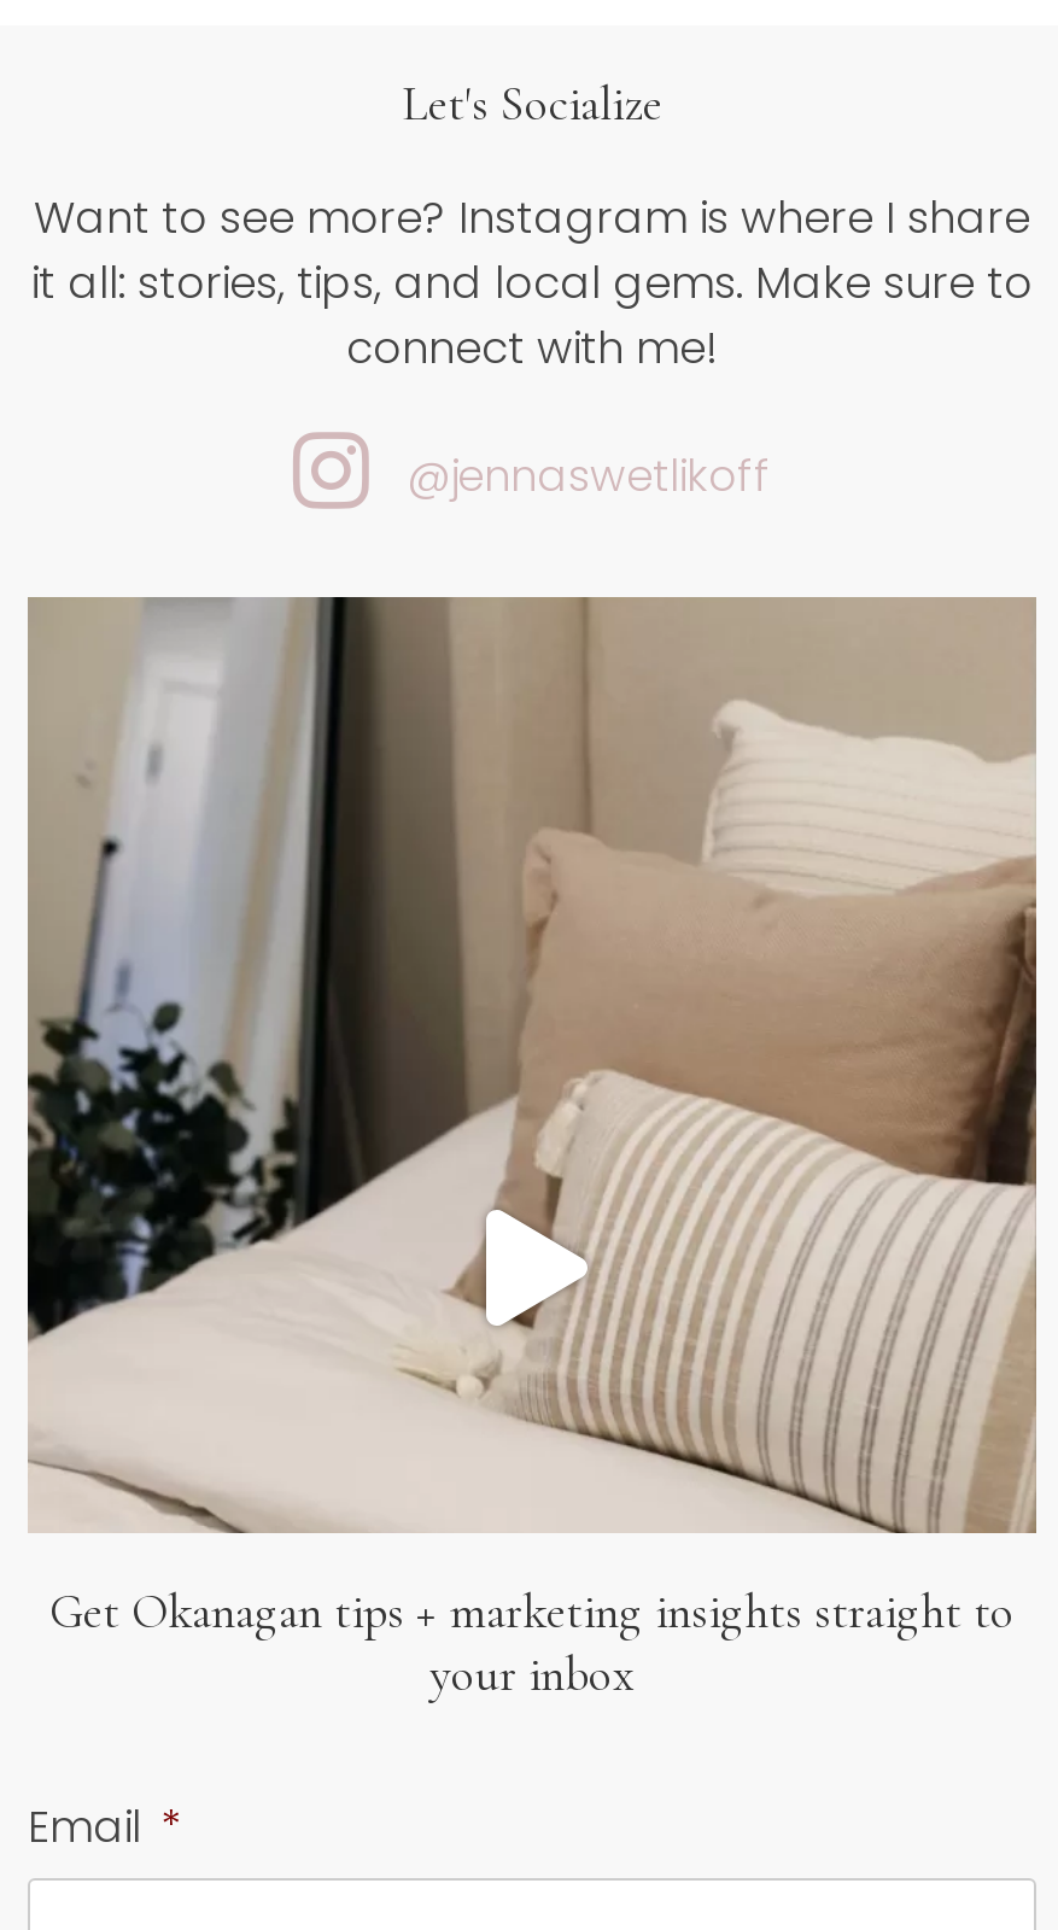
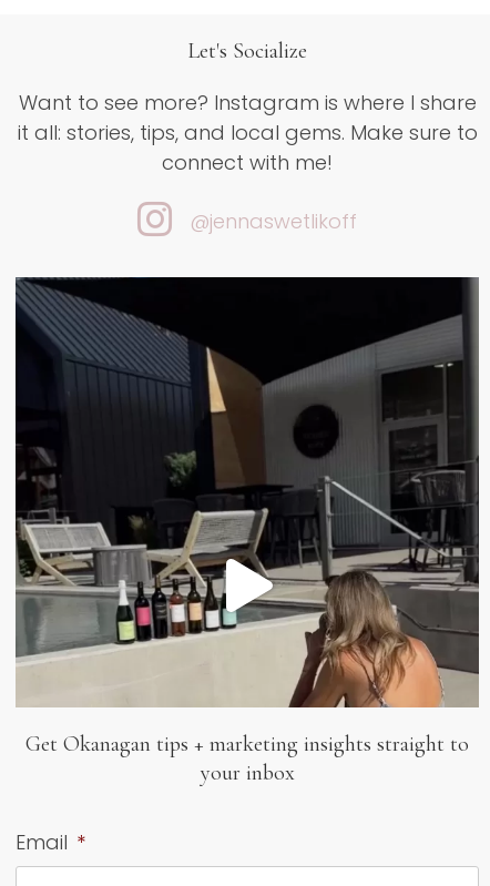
- [image]
+ [image]
